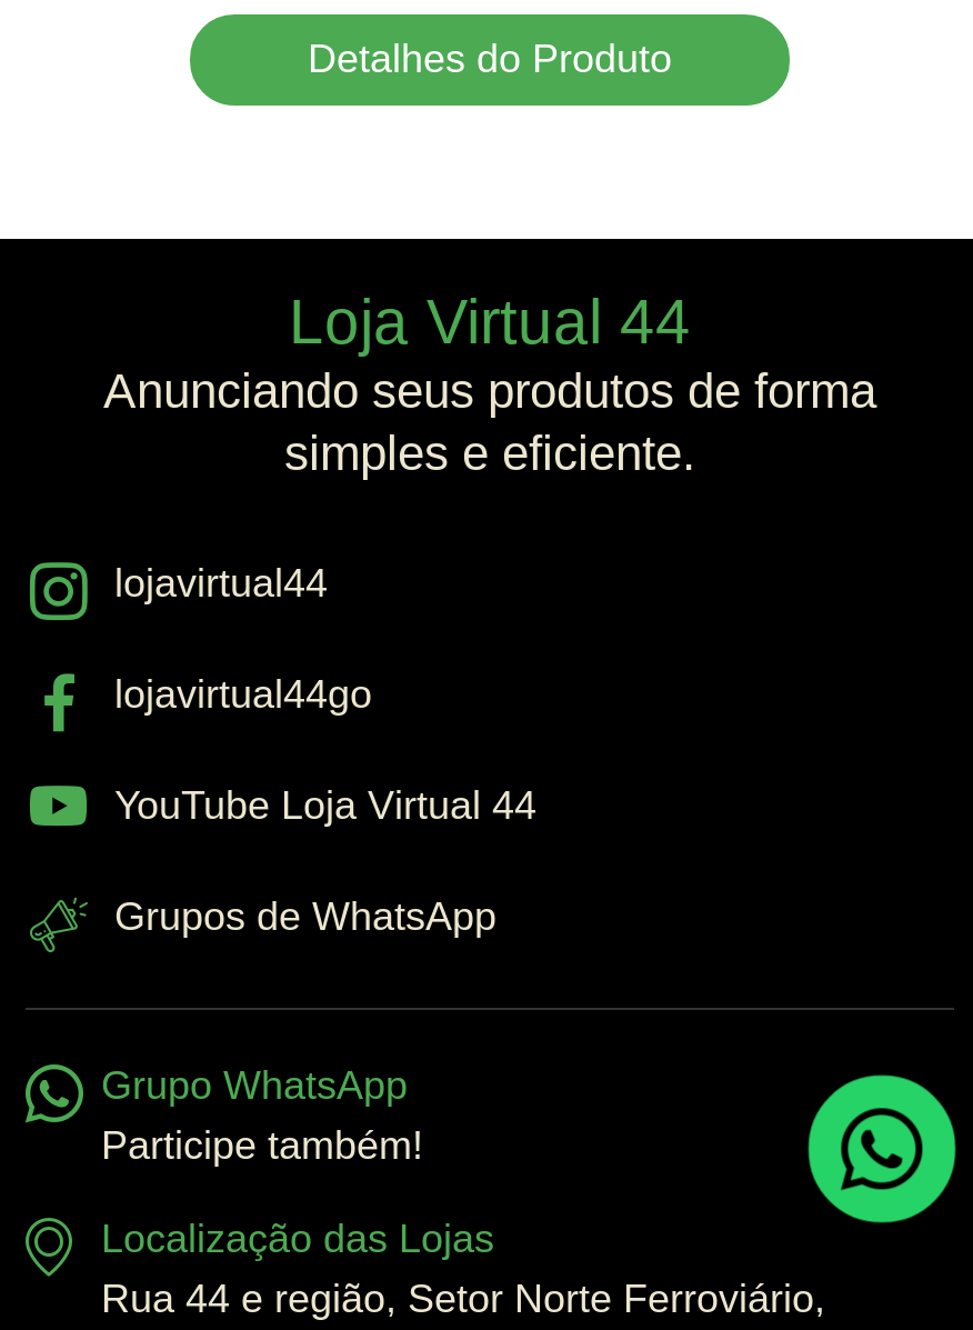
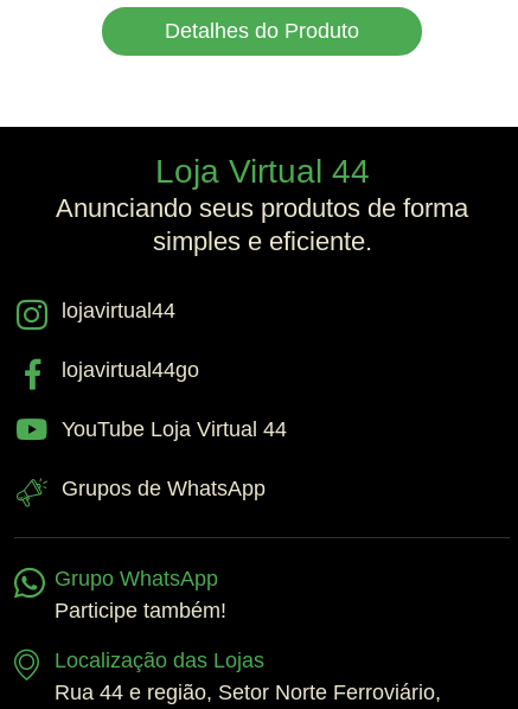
- [image]
